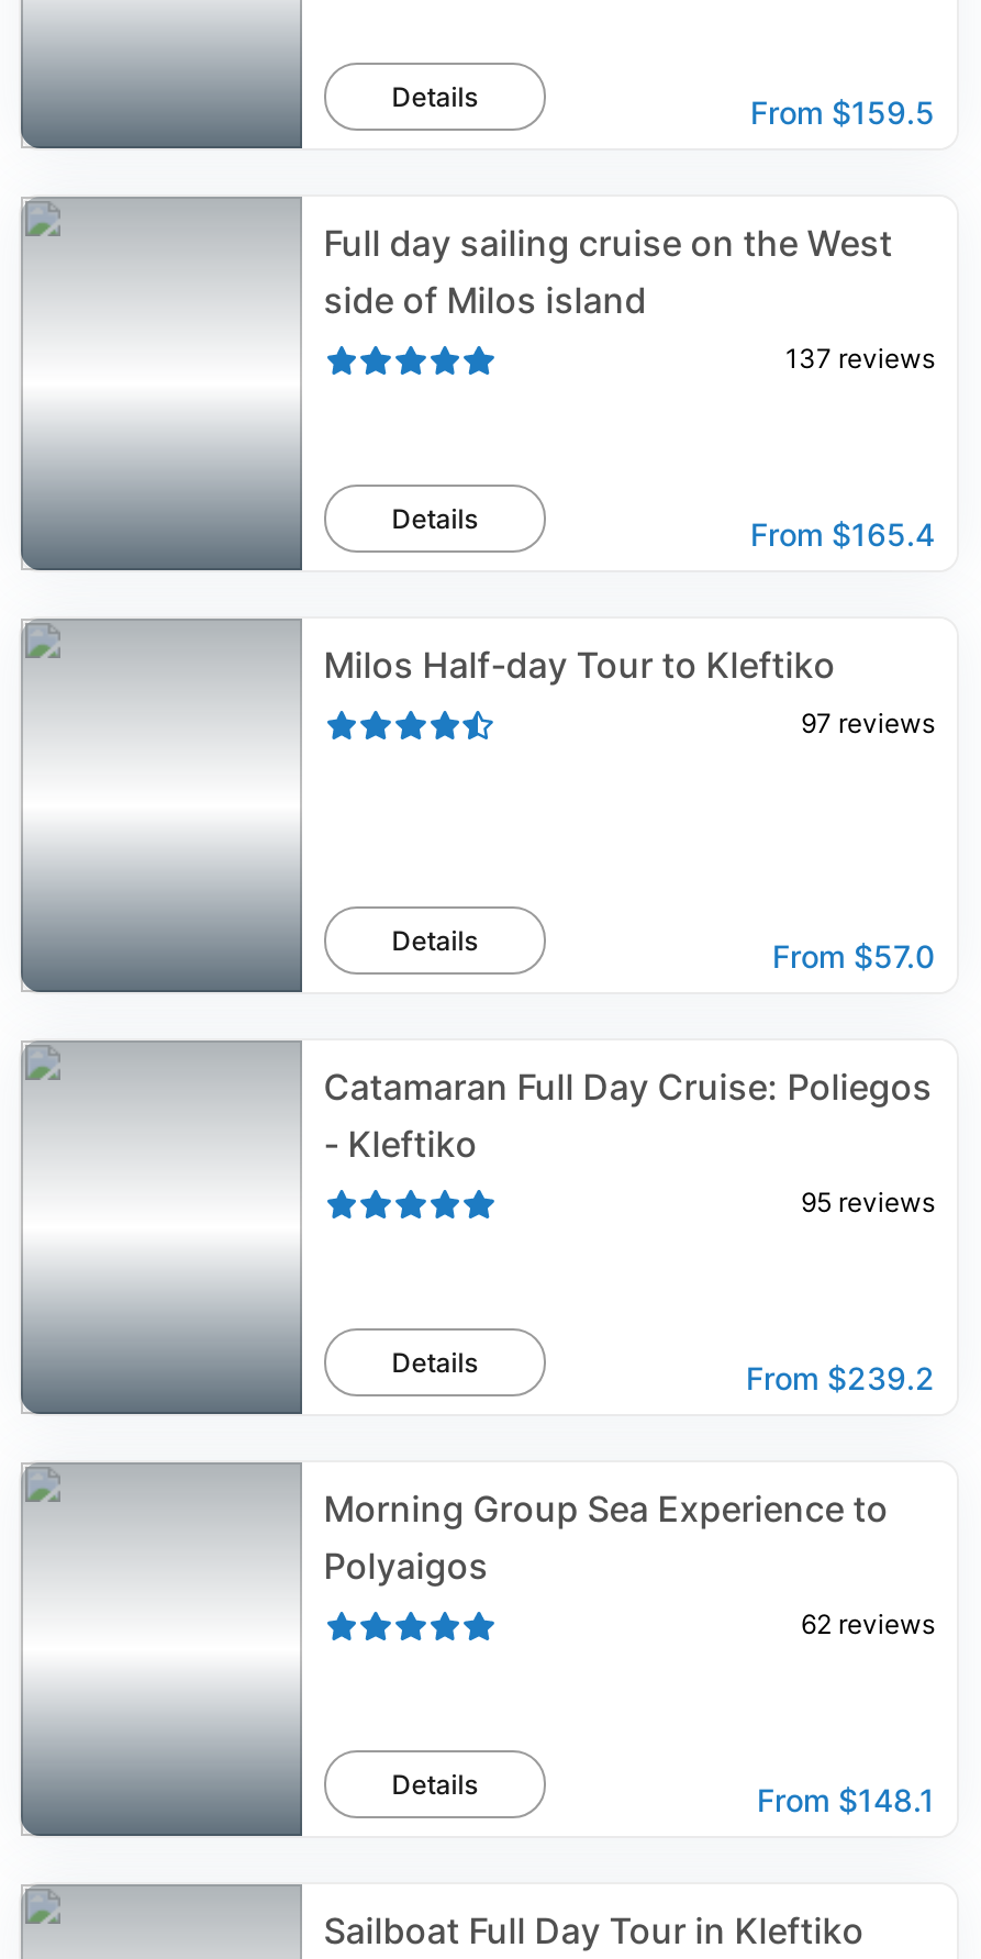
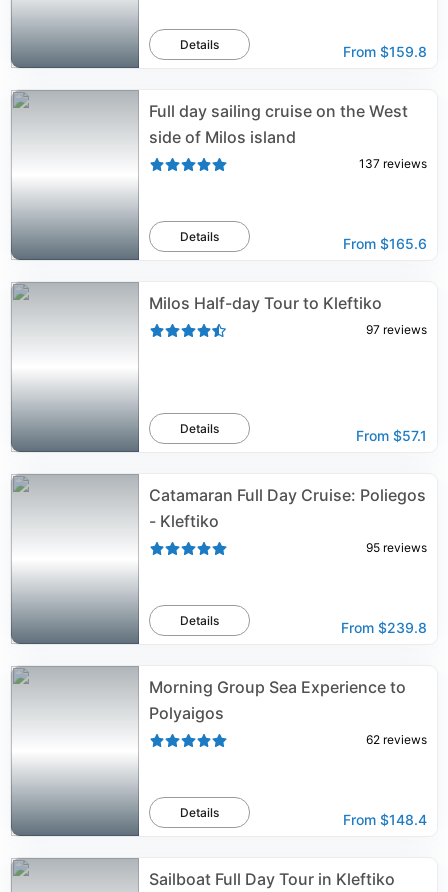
- From $159.5
+ From $159.8

- From $165.4
+ From $165.6

- From $57.0
+ From $57.1

- From $239.2
+ From $239.8

- From $148.1
+ From $148.4
